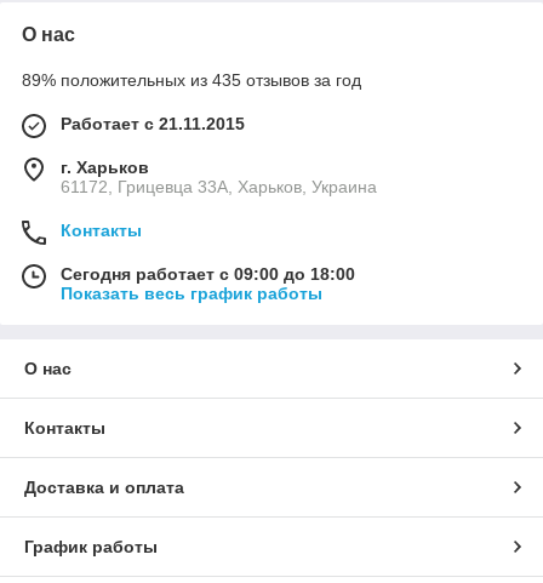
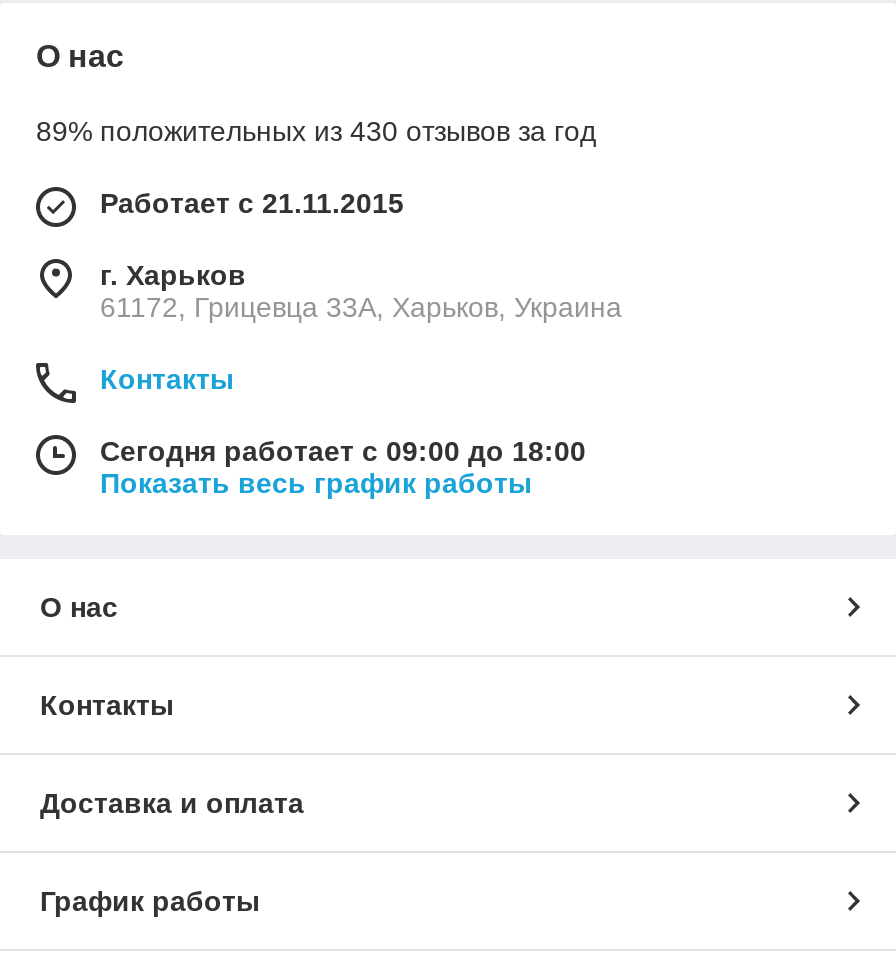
- 89% положительных из 435 отзывов за год
+ 89% положительных из 430 отзывов за год
